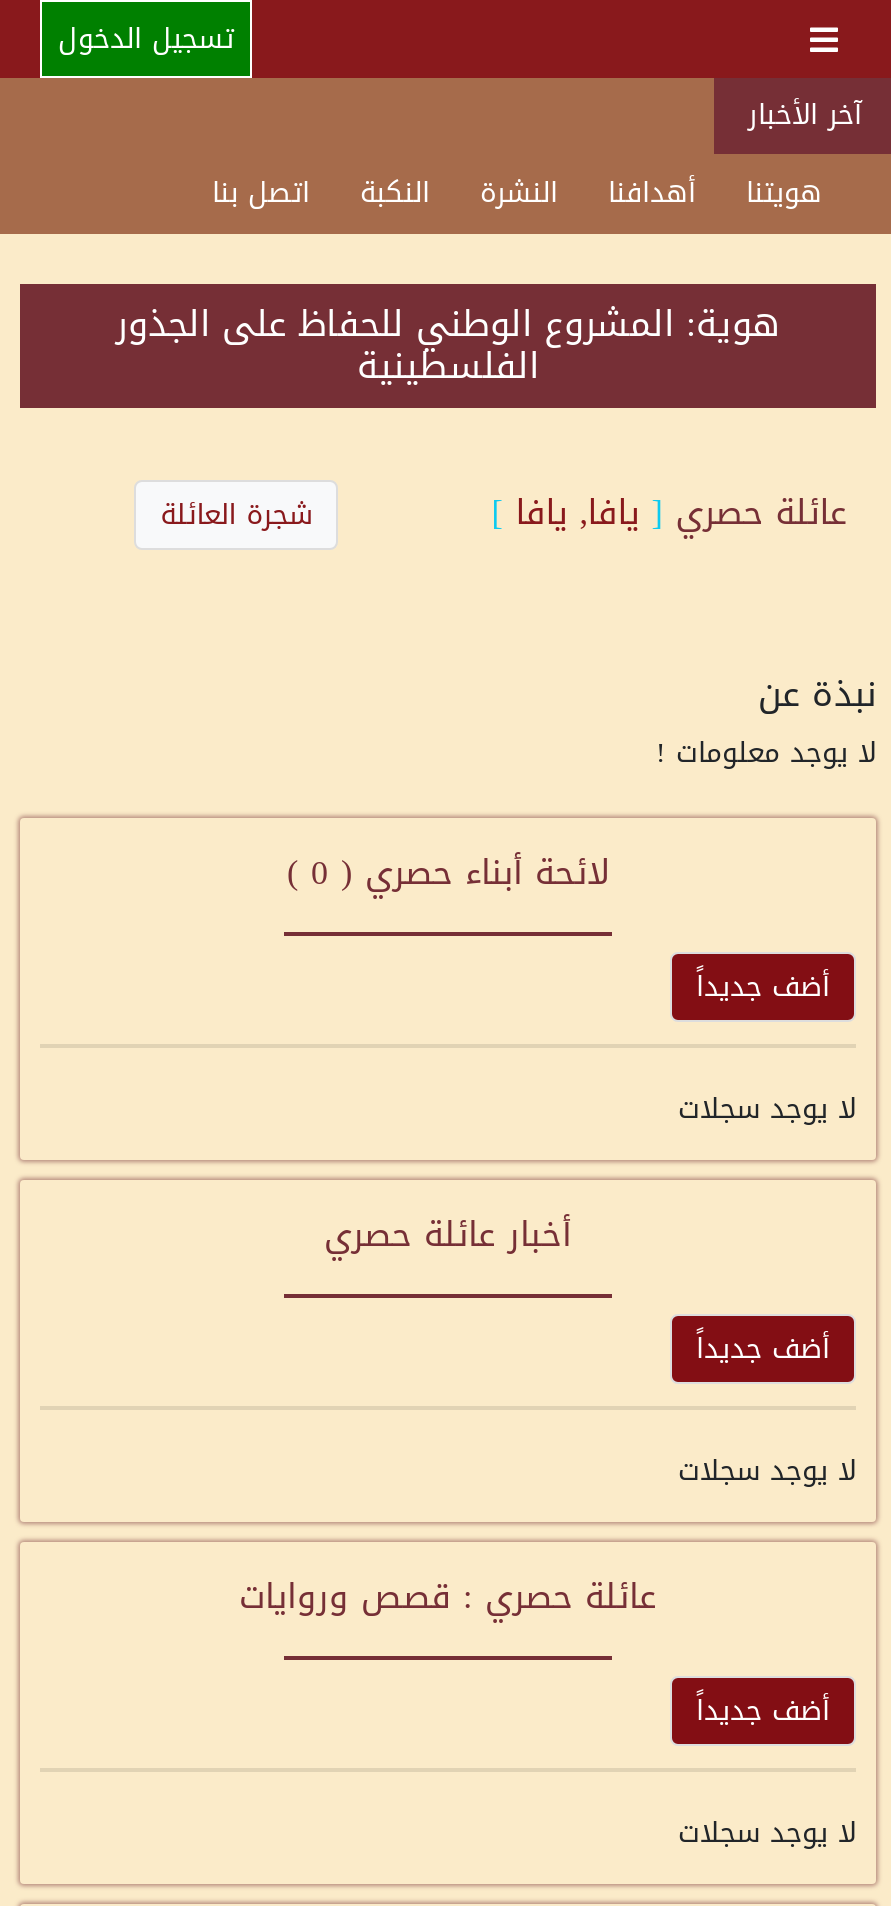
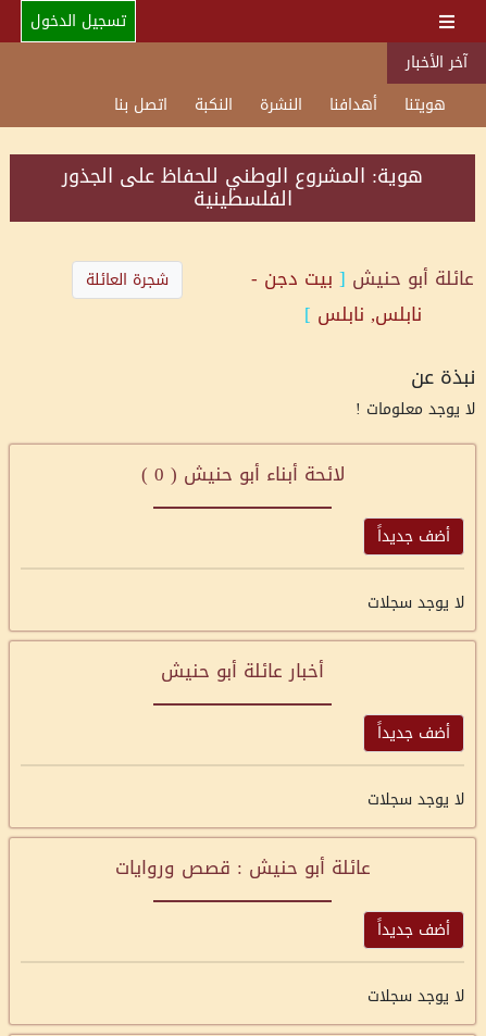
- عائلة حصري [ يافا, يافا ]
+ عائلة أبو حنيش [ بيت دجن -
+ نابلس, نابلس ]

- لائحة أبناء حصري ( 0 )
+ لائحة أبناء أبو حنيش ( 0 )

- أخبار عائلة حصري
+ أخبار عائلة أبو حنيش

- عائلة حصري : قصص وروايات
+ عائلة أبو حنيش : قصص وروايات
